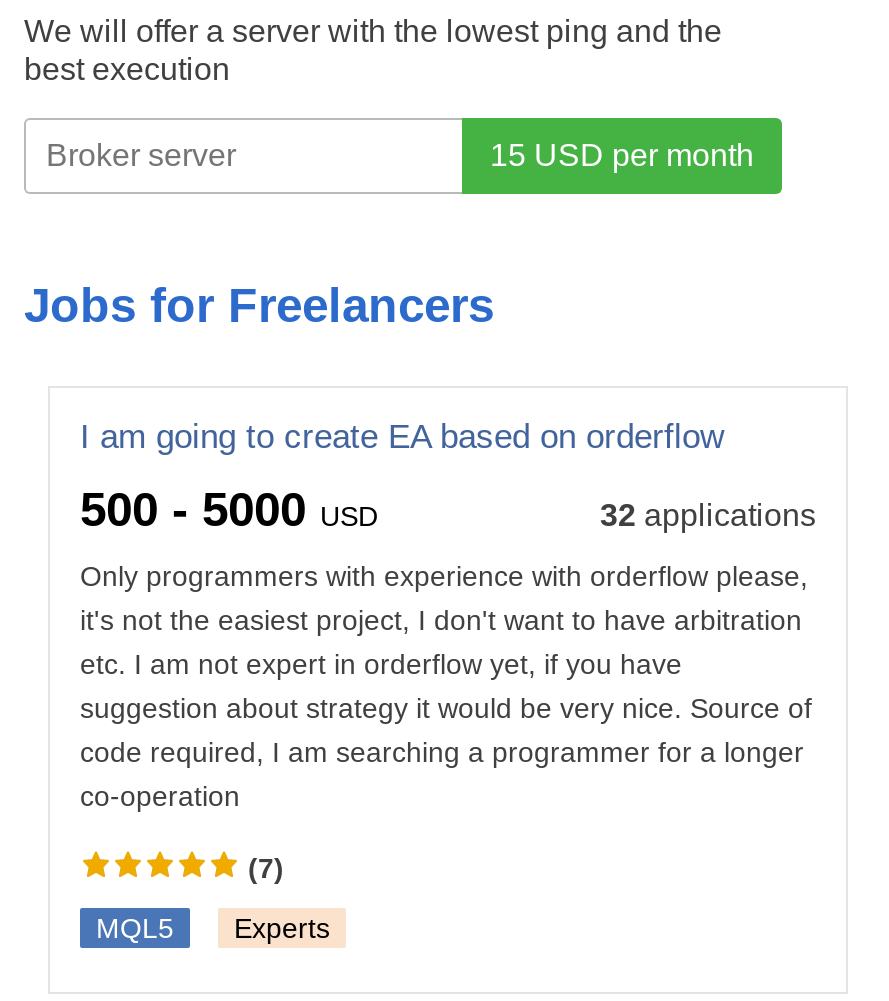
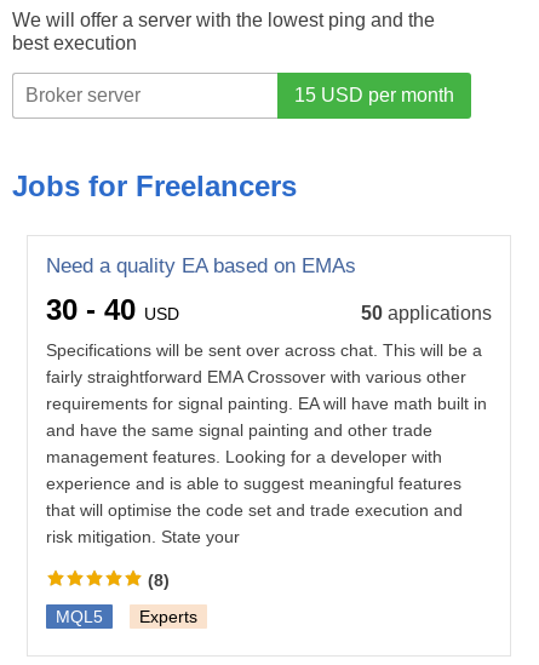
- I am going to create EA based on orderflow
+ Need a quality EA based on EMAs

- 500 - 5000 USD
- 32 applications
+ 30 - 40 USD
+ 50 applications

- Only programmers with experience with orderflow please,
- it's not the easiest project, I don't want to have arbitration
- etc. I am not expert in orderflow yet, if you have
- suggestion about strategy it would be very nice. Source of
- code required, I am searching a programmer for a longer
- co-operation
+ Specifications will be sent over across chat. This will be a
+ fairly straightforward EMA Crossover with various other
+ requirements for signal painting. EA will have math built in
+ and have the same signal painting and other trade
+ management features. Looking for a developer with
+ experience and is able to suggest meaningful features
+ that will optimise the code set and trade execution and
+ risk mitigation. State your

- (7)
+ (8)
